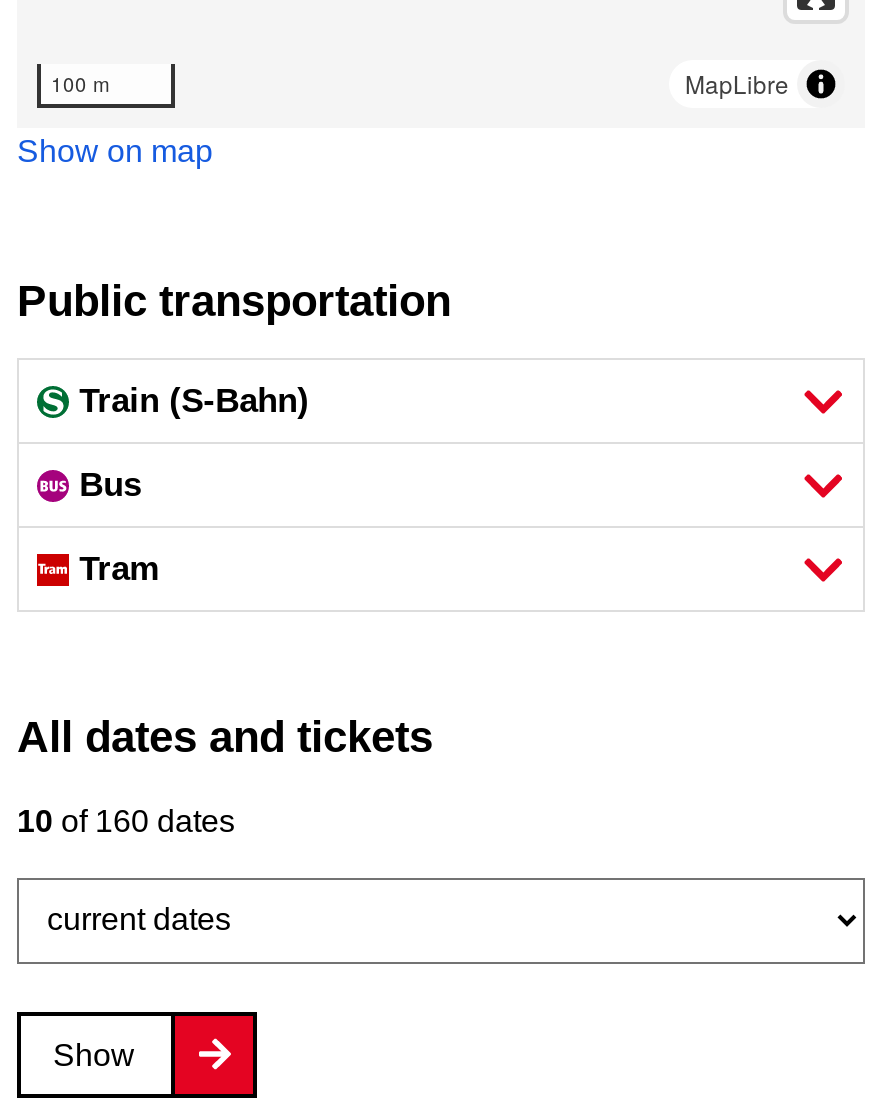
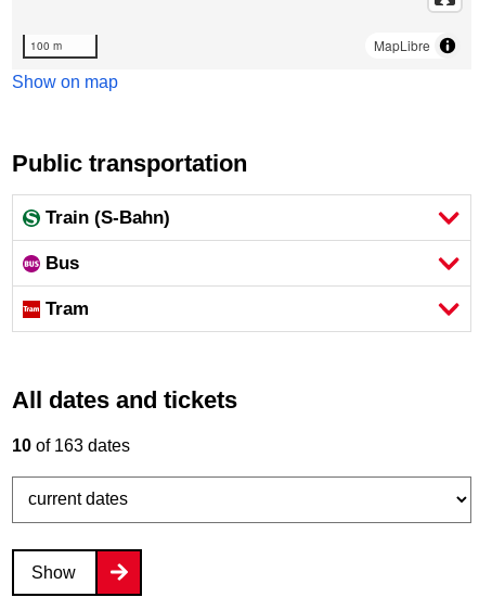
- 10 of 160 dates
+ 10 of 163 dates
